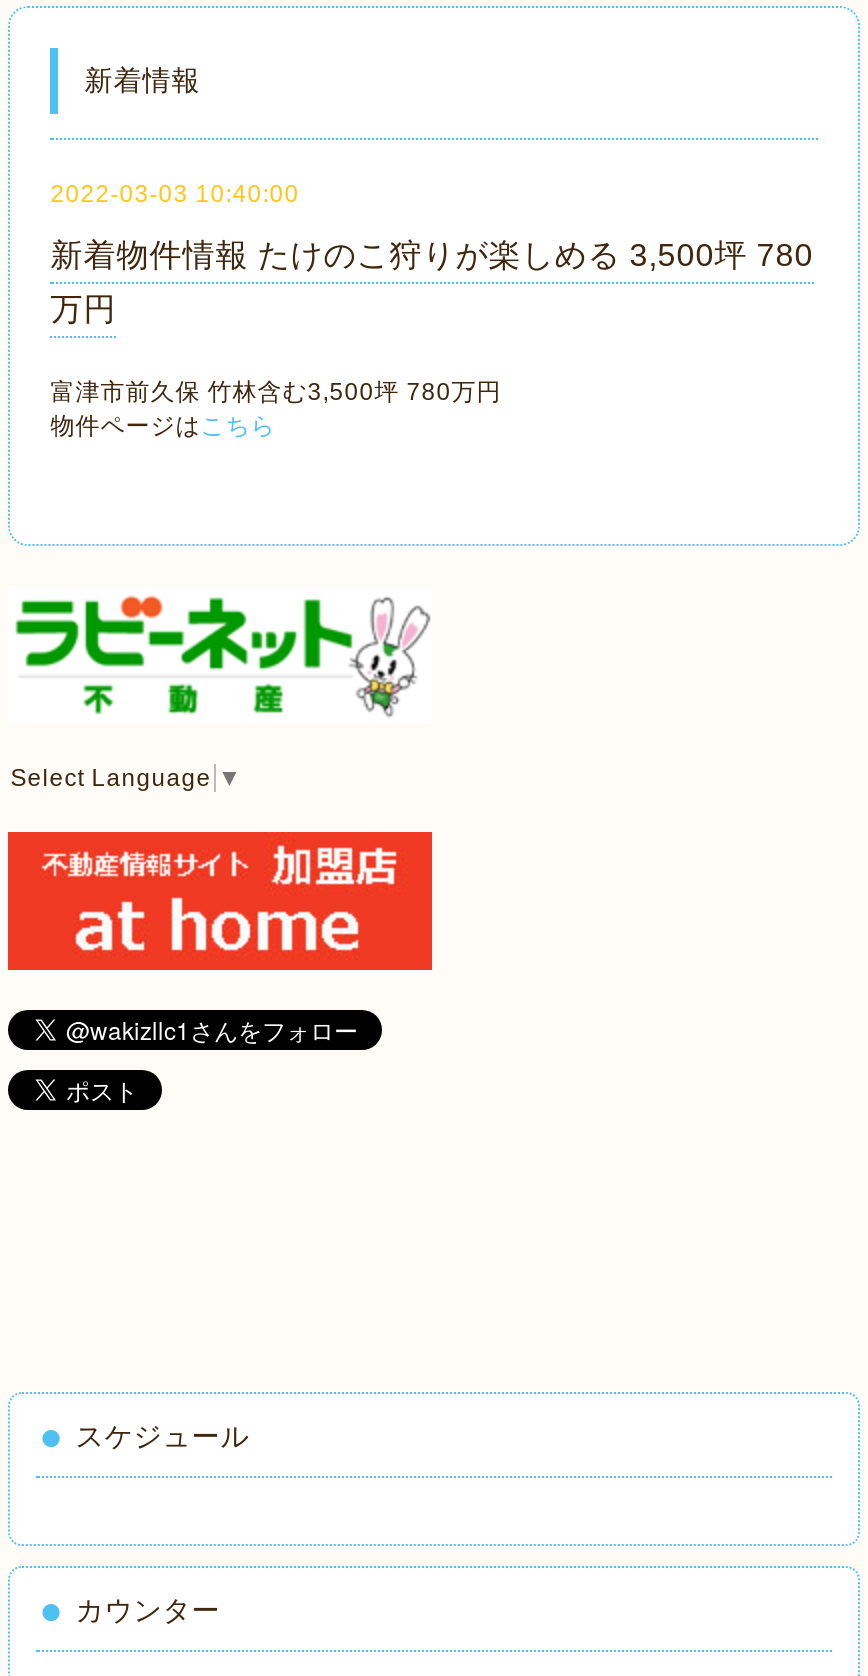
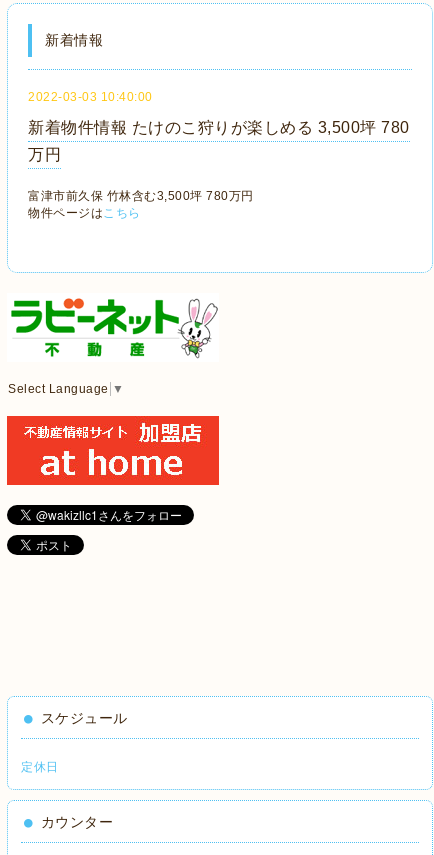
+ 定休日
